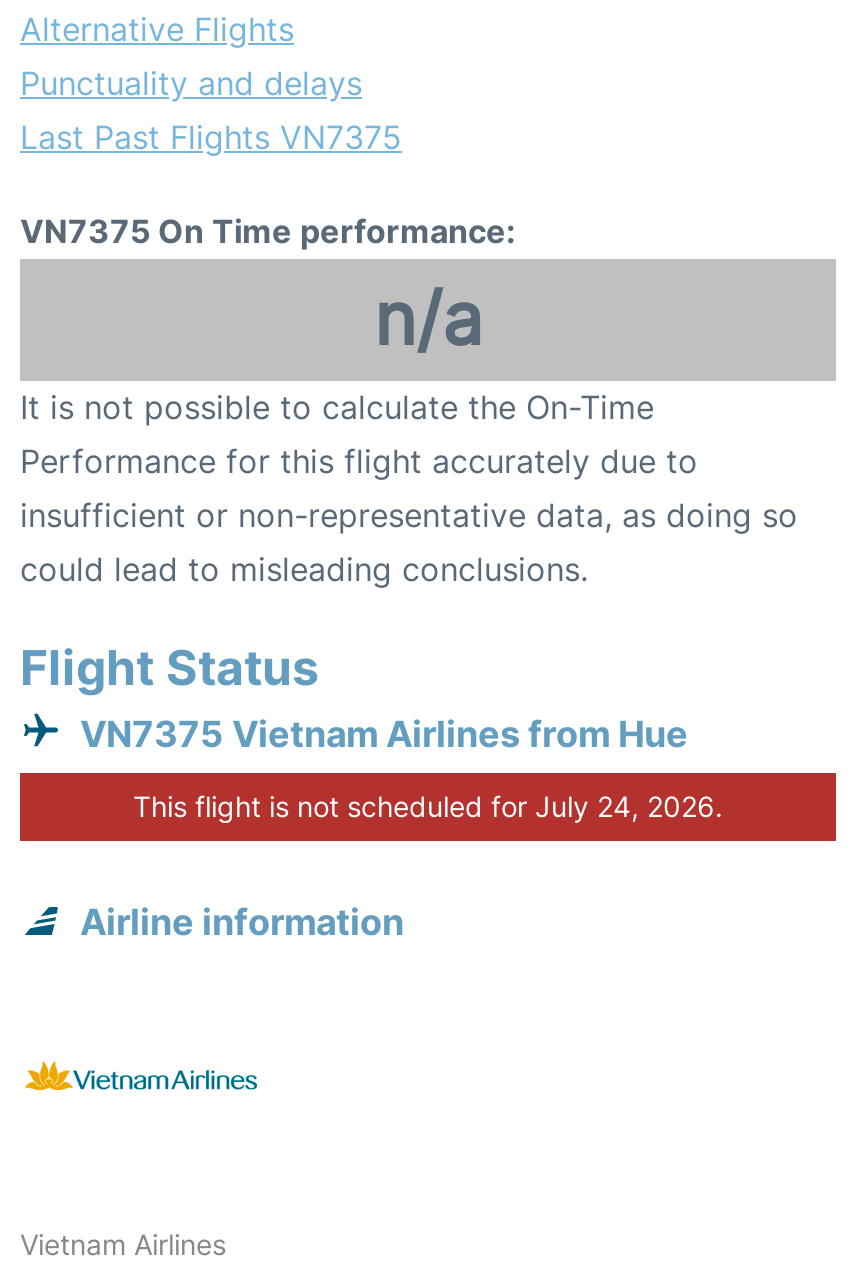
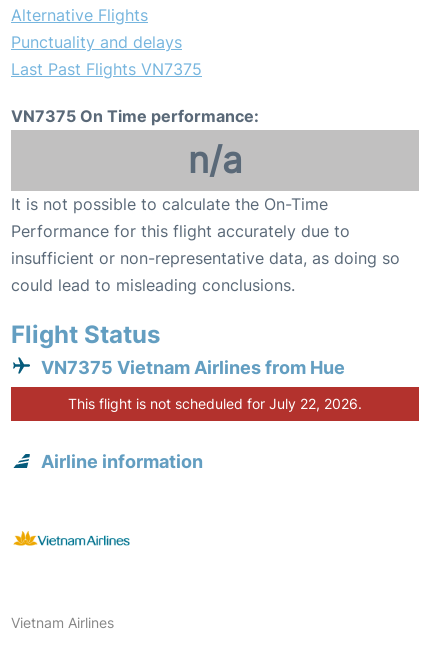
- This flight is not scheduled for July 24, 2026.
+ This flight is not scheduled for July 22, 2026.
